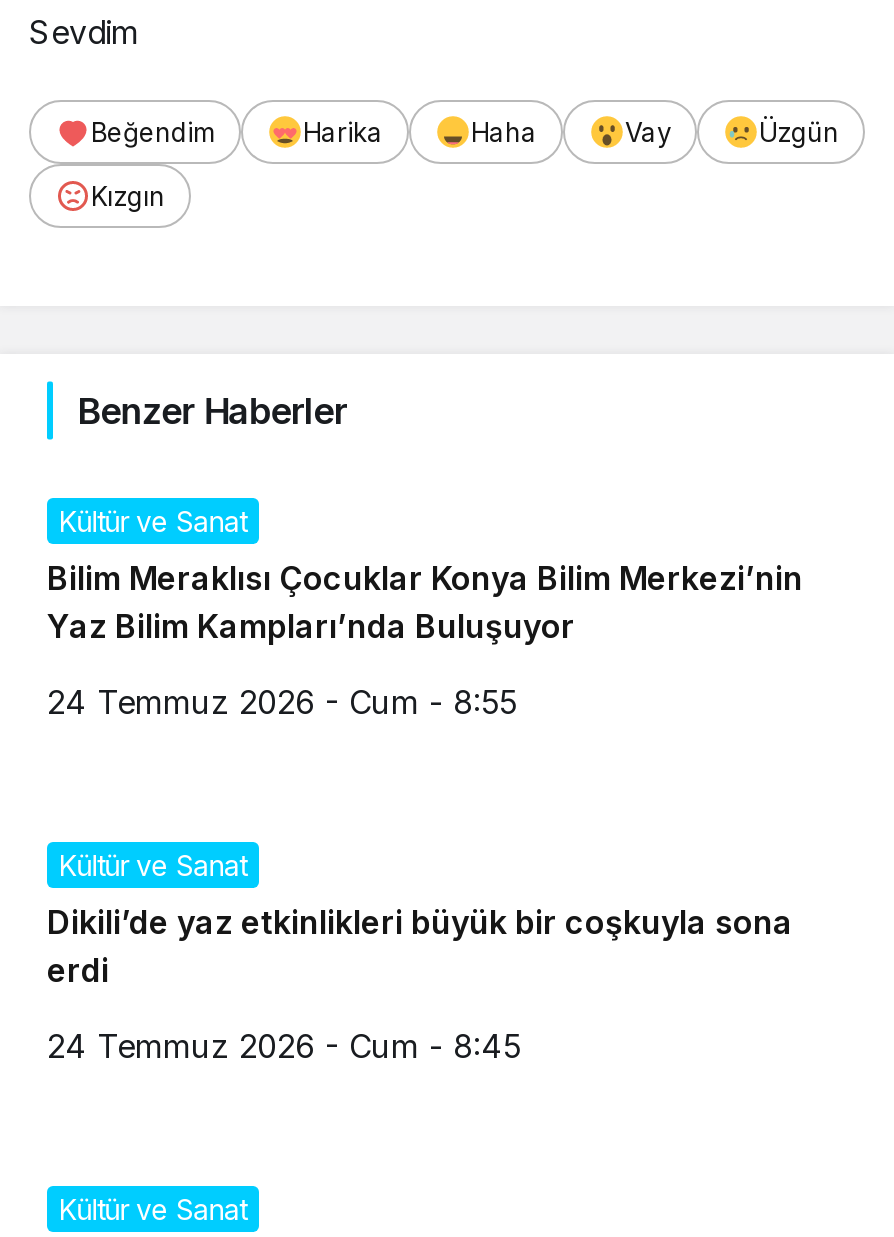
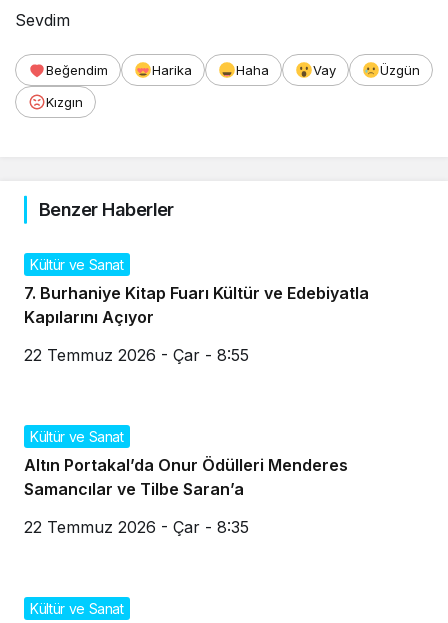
- Bilim Meraklısı Çocuklar Konya Bilim Merkezi’nin
- Yaz Bilim Kampları’nda Buluşuyor
+ 7. Burhaniye Kitap Fuarı Kültür ve Edebiyatla
+ Kapılarını Açıyor

- 24 Temmuz 2026 - Cum - 8:55
+ 22 Temmuz 2026 - Çar - 8:55

- Dikili’de yaz etkinlikleri büyük bir coşkuyla sona
- erdi
+ Altın Portakal’da Onur Ödülleri Menderes
+ Samancılar ve Tilbe Saran’a

- 24 Temmuz 2026 - Cum - 8:45
+ 22 Temmuz 2026 - Çar - 8:35
